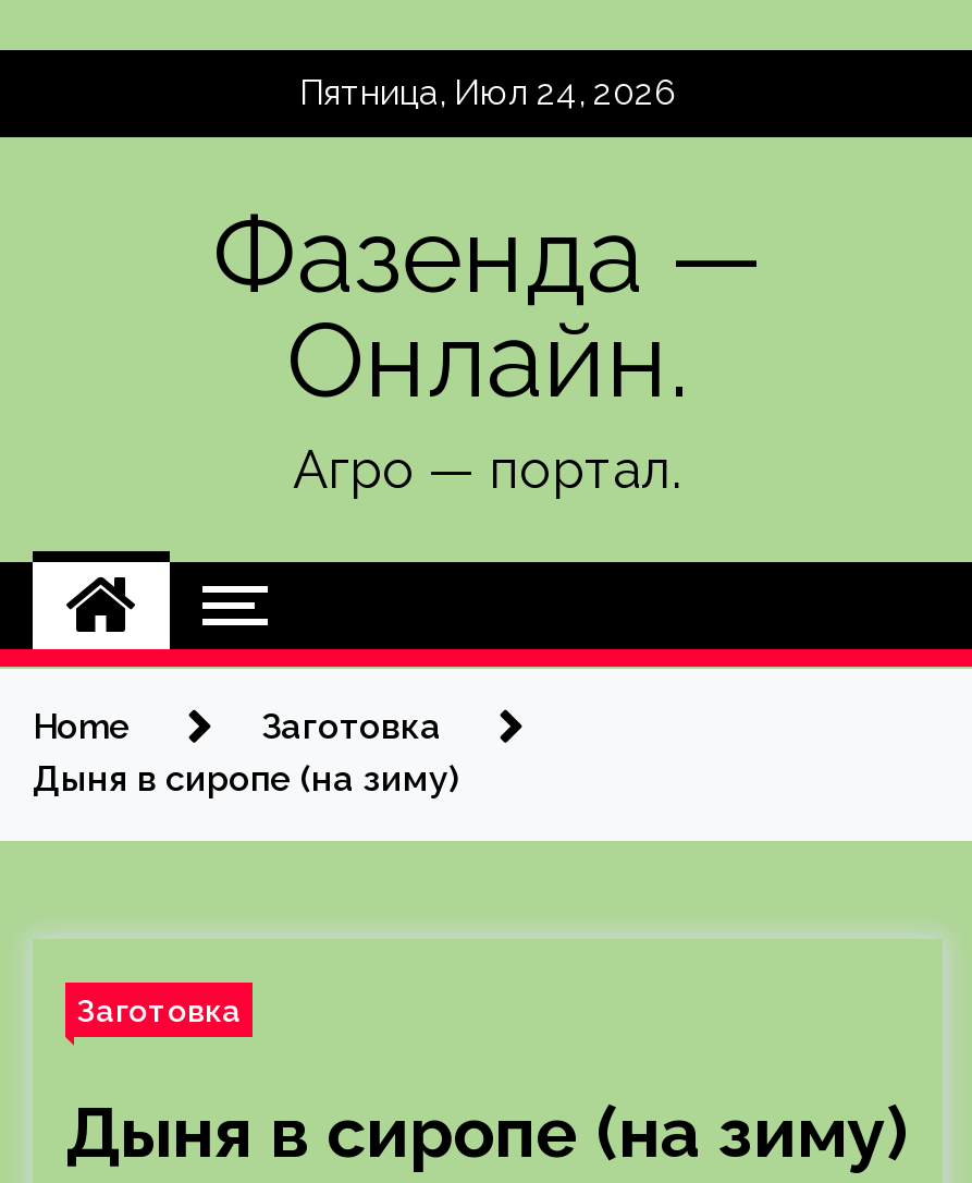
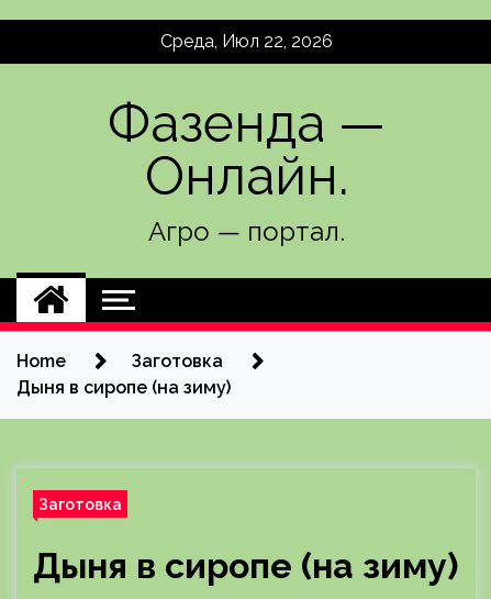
- Пятница, Июл 24, 2026
+ Среда, Июл 22, 2026
